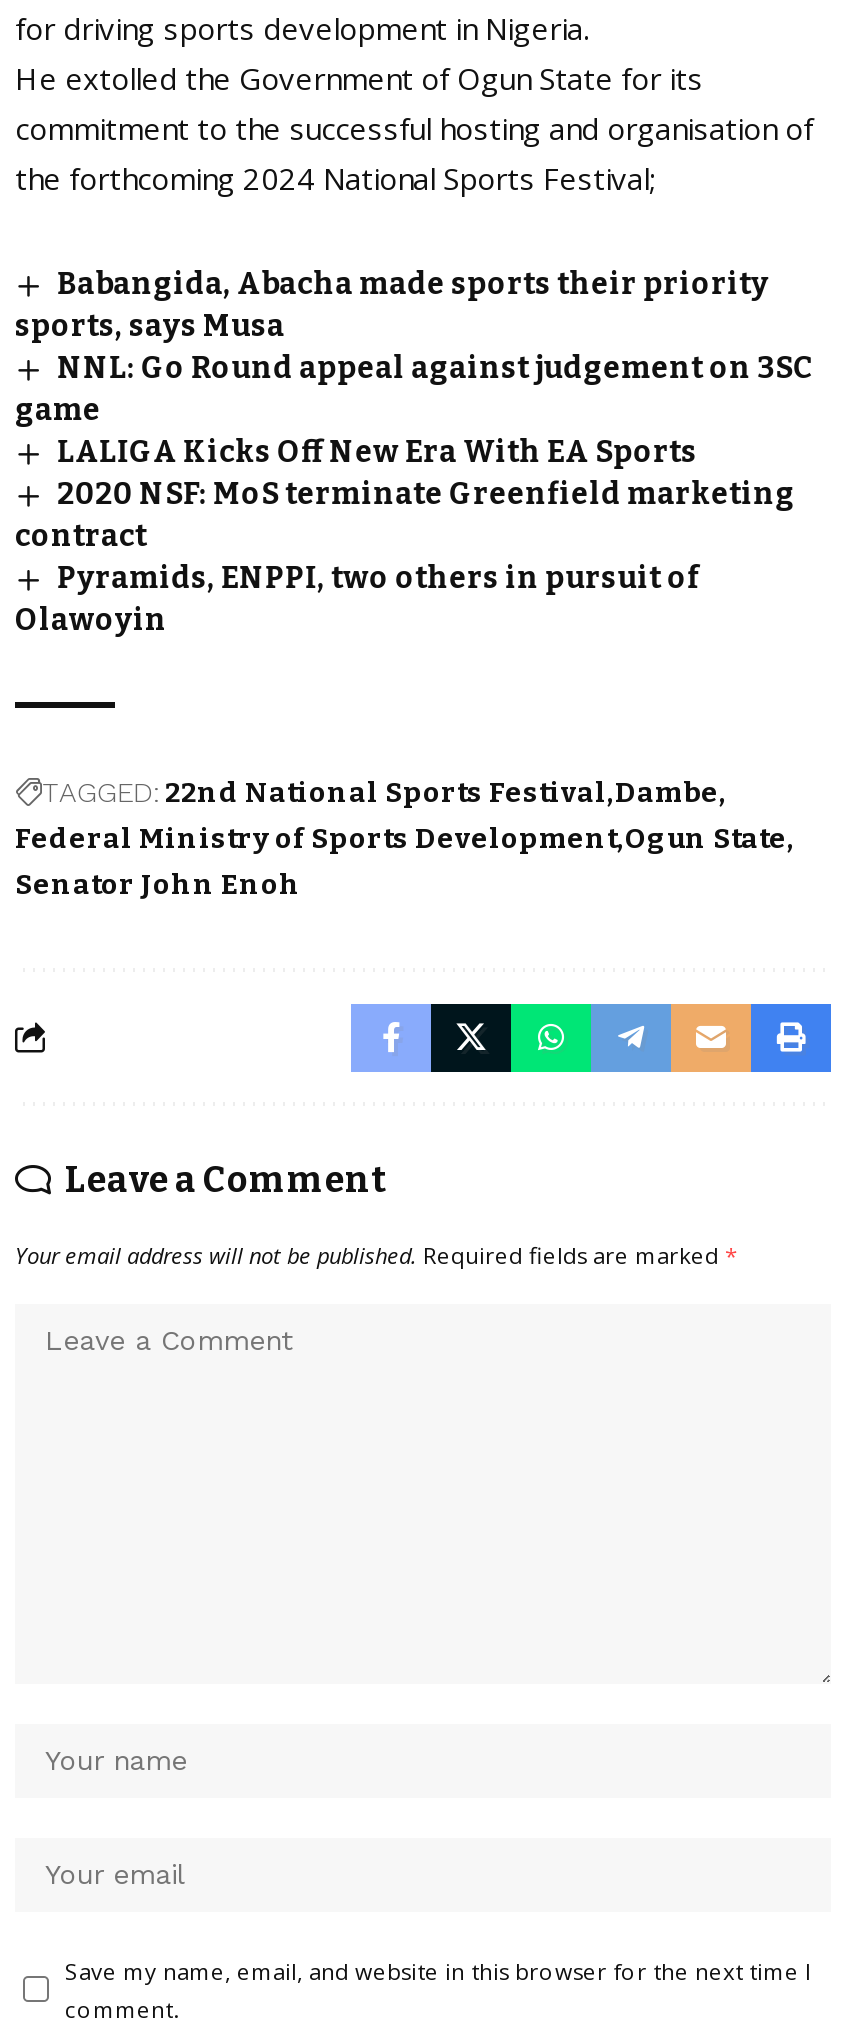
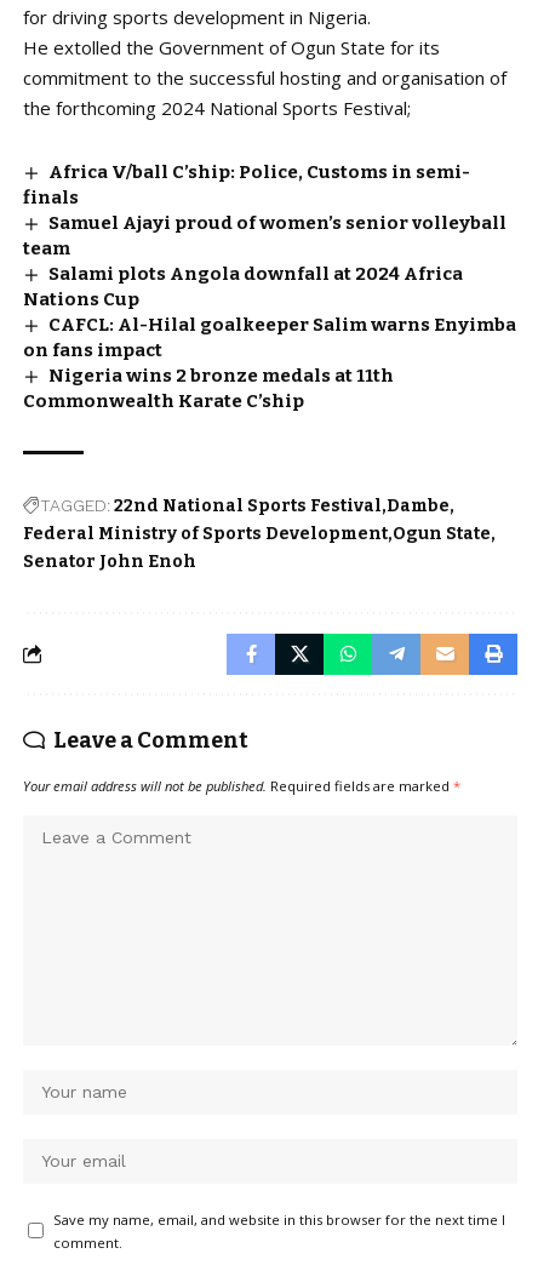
- Babangida, Abacha made sports their priority
- sports, says Musa
- NNL: Go Round appeal against judgement on 3SC
- game
- LALIGA Kicks Off New Era With EA Sports
- 2020 NSF: MoS terminate Greenfield marketing
- contract
- Pyramids, ENPPI, two others in pursuit of
- Olawoyin
+ Africa V/ball C’ship: Police, Customs in semi-
+ finals
+ Samuel Ajayi proud of women’s senior volleyball
+ team
+ Salami plots Angola downfall at 2024 Africa
+ Nations Cup
+ CAFCL: Al-Hilal goalkeeper Salim warns Enyimba
+ on fans impact
+ Nigeria wins 2 bronze medals at 11th
+ Commonwealth Karate C’ship
